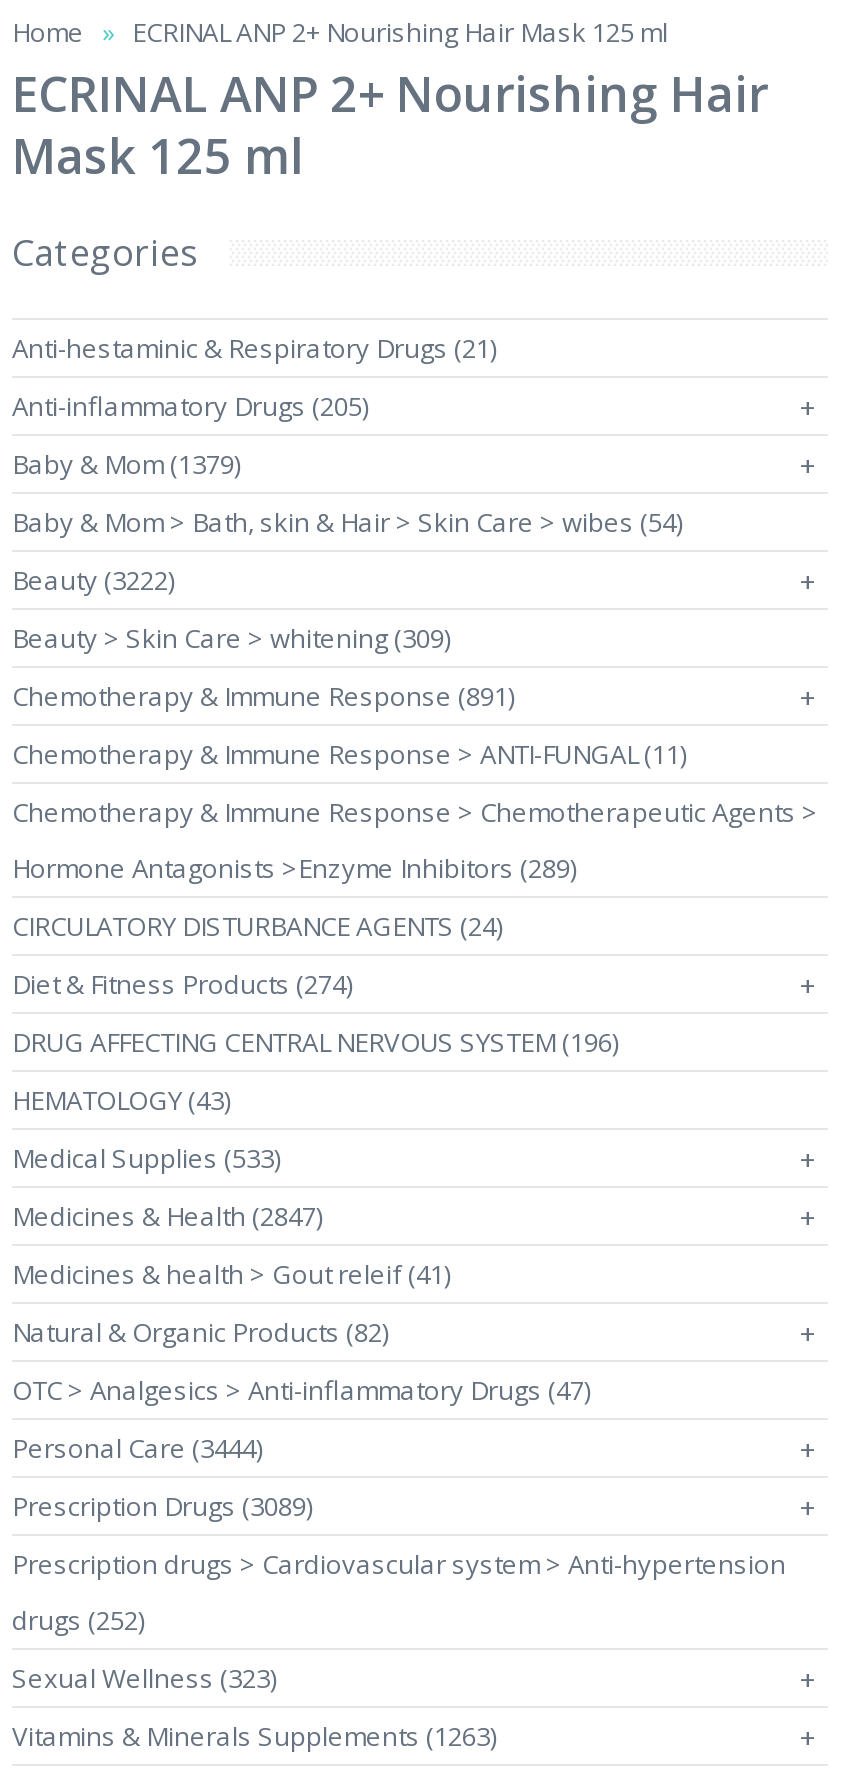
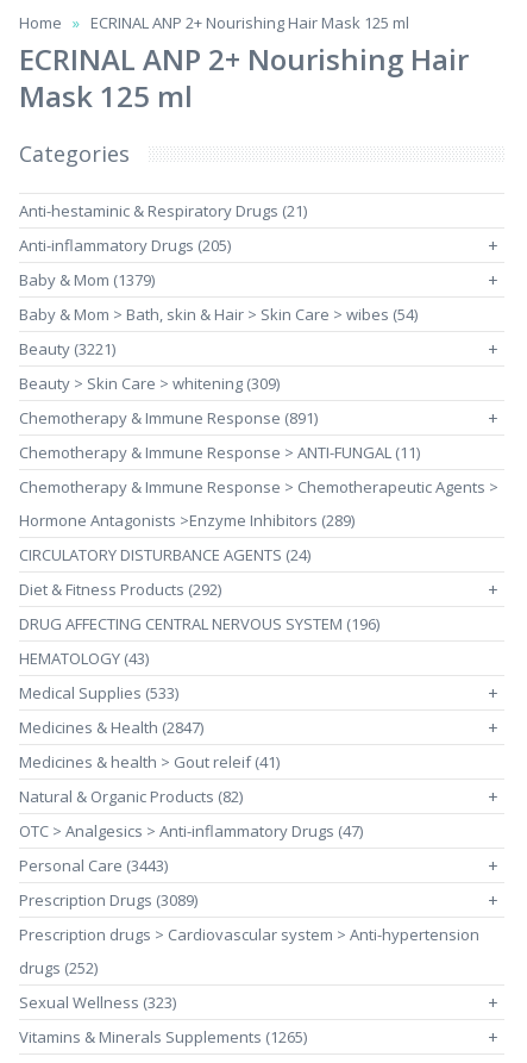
- Beauty (3222)
+ Beauty (3221)

- Diet & Fitness Products (274)
+ Diet & Fitness Products (292)

- Personal Care (3444)
+ Personal Care (3443)

- Vitamins & Minerals Supplements (1263)
+ Vitamins & Minerals Supplements (1265)
